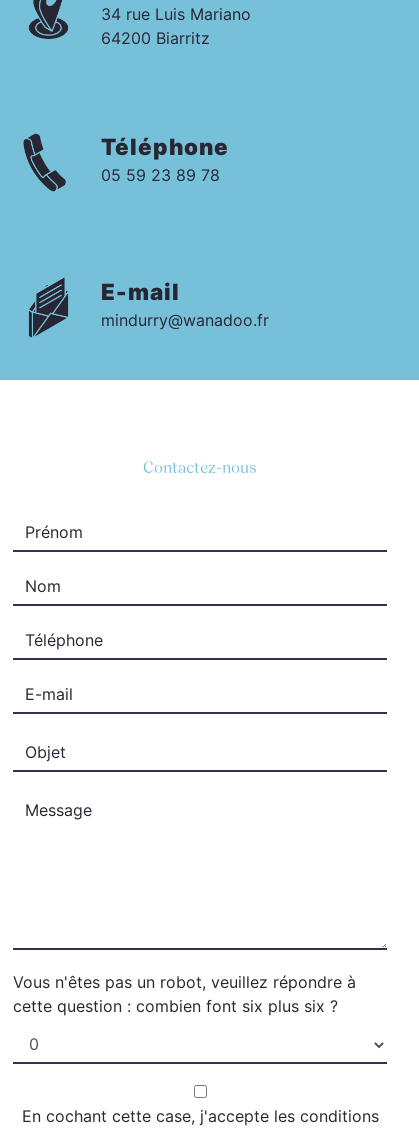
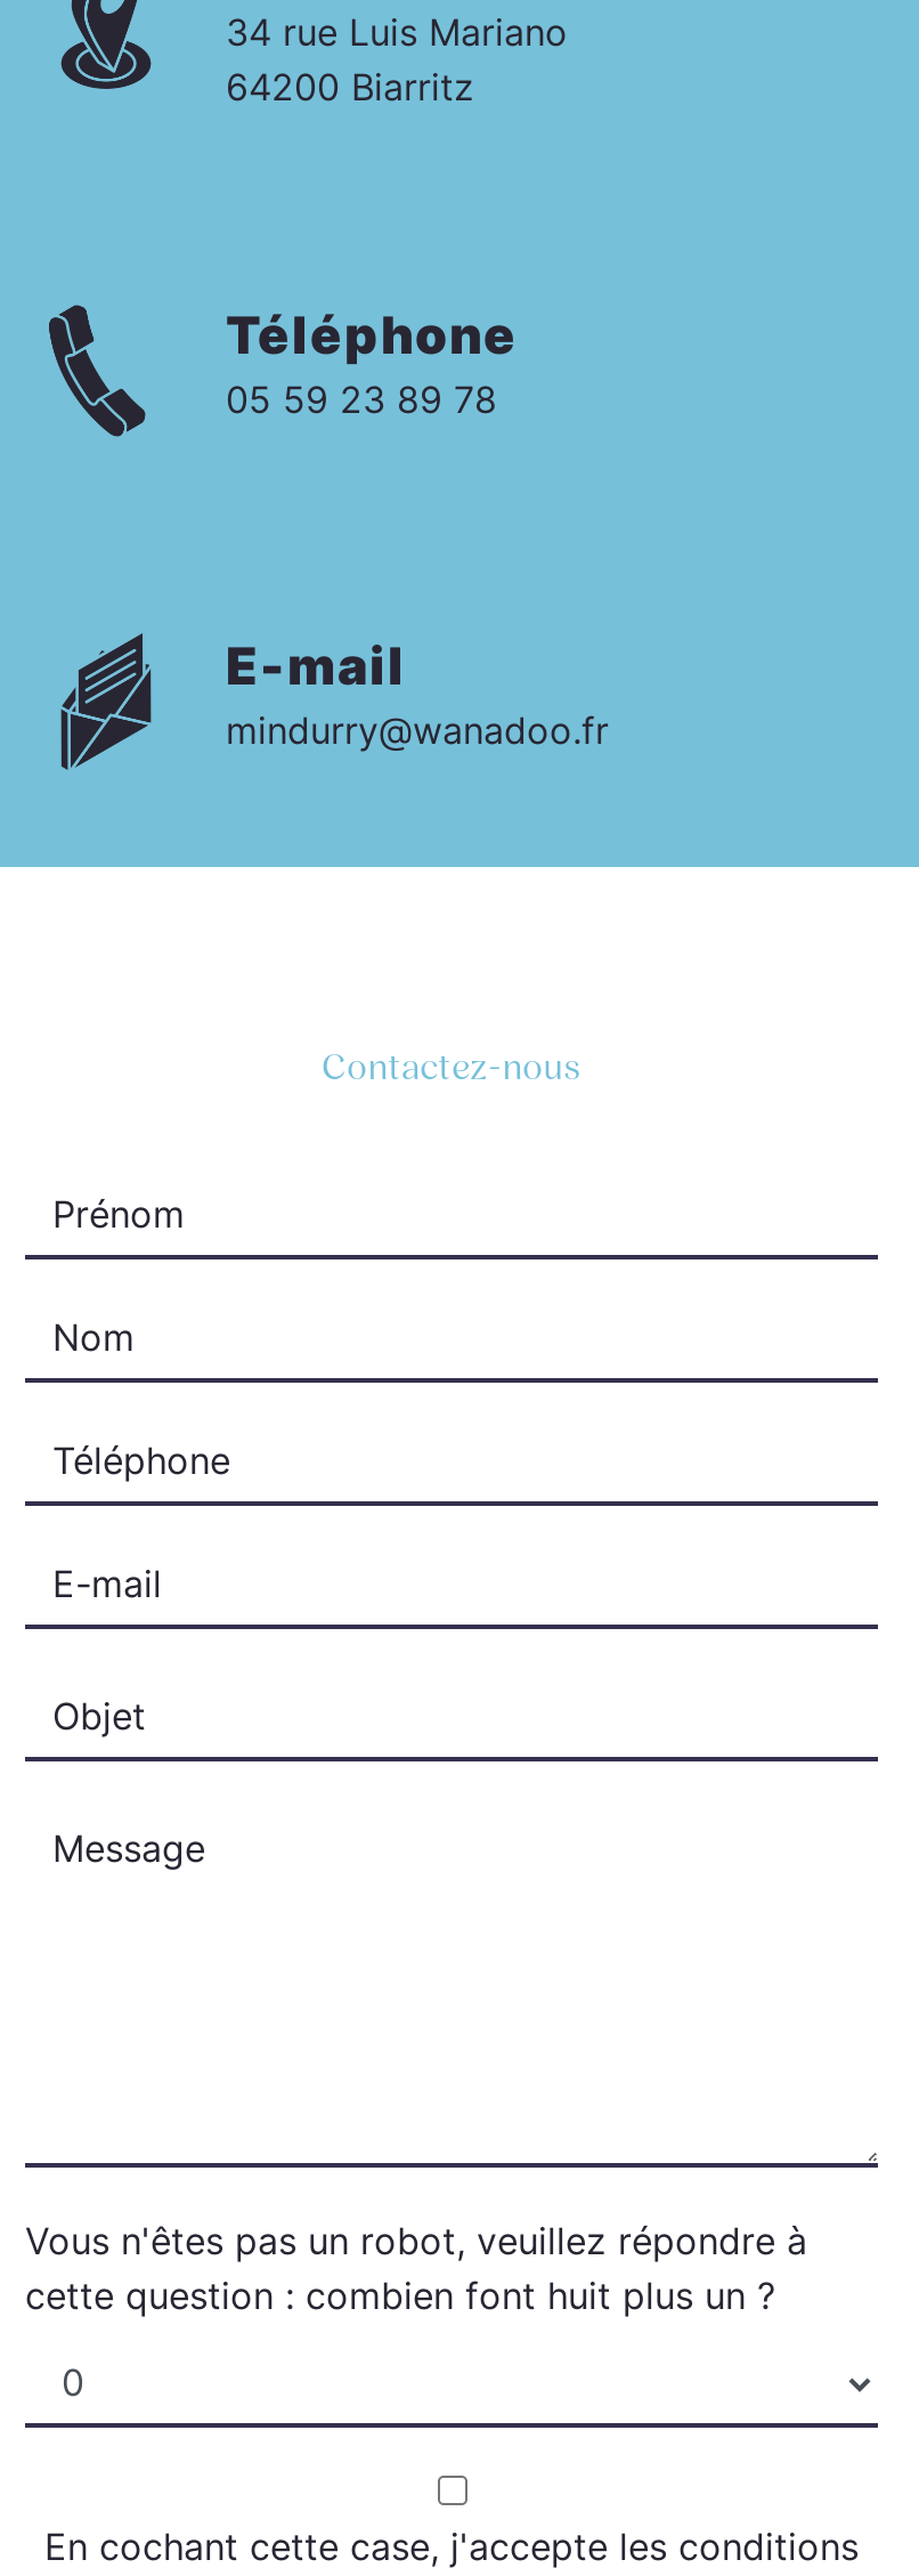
- cette question : combien font six plus six ?
+ cette question : combien font huit plus un ?
